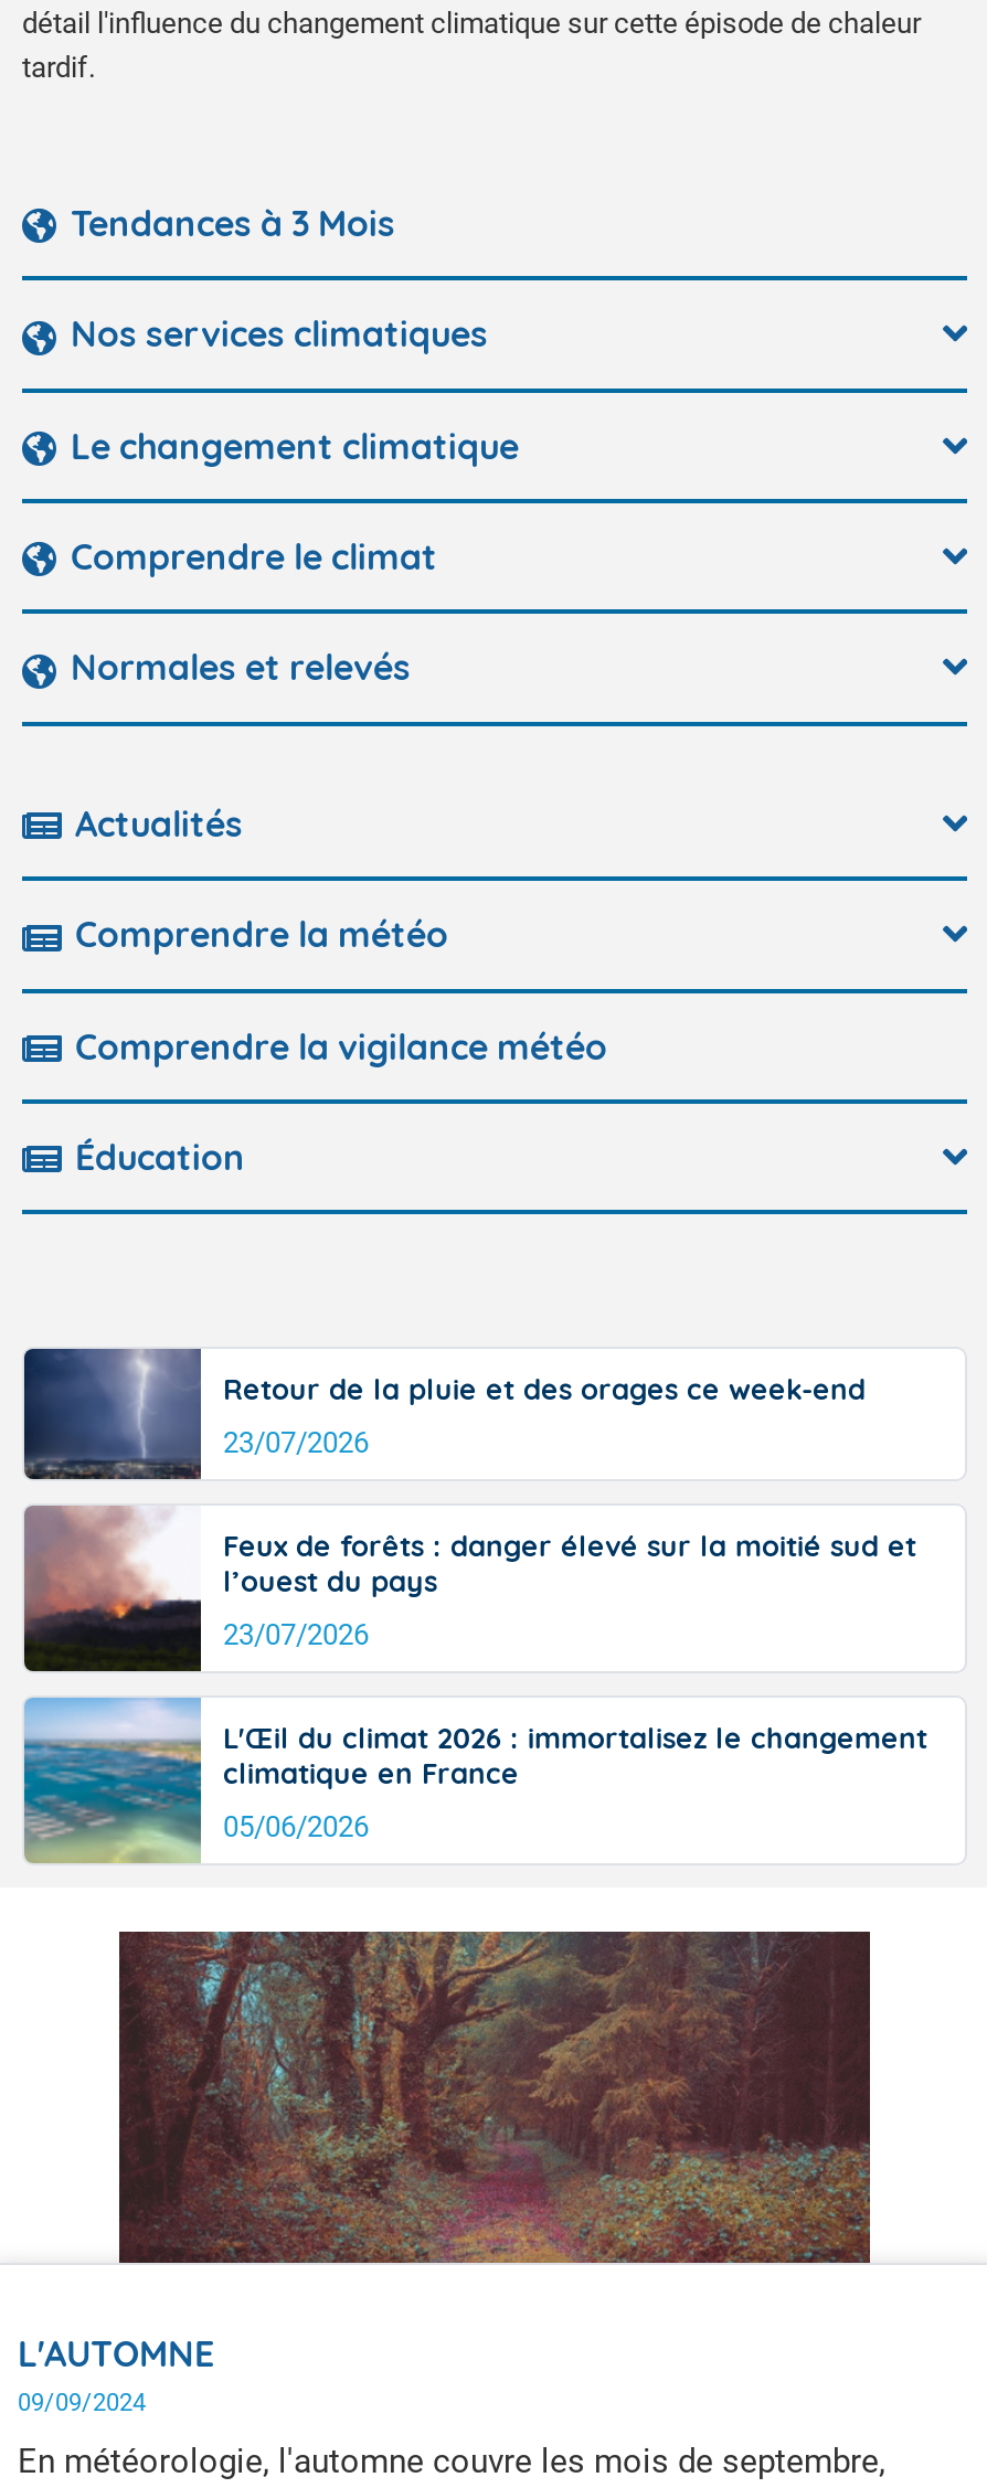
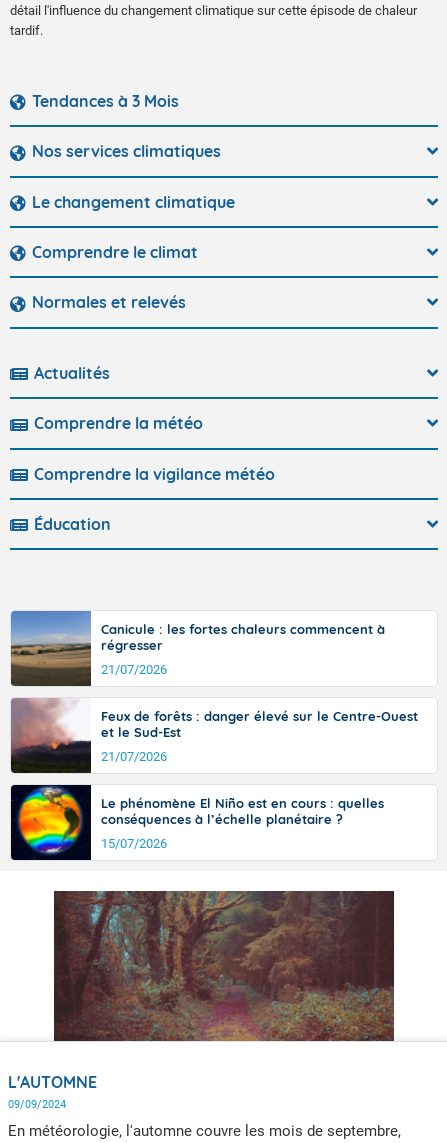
- [image]
- Retour de la pluie et des orages ce week-end
+ [image]
+ Canicule : les fortes chaleurs commencent à
+ régresser

- 23/07/2026
+ 21/07/2026

- Feux de forêts : danger élevé sur la moitié sud et
- l’ouest du pays
+ Feux de forêts : danger élevé sur le Centre-Ouest
+ et le Sud-Est

- 23/07/2026
+ 21/07/2026

- [image]
- L'Œil du climat 2026 : immortalisez le changement
- climatique en France
+ [image]
+ Le phénomène El Niño est en cours : quelles
+ conséquences à l’échelle planétaire ?

- 05/06/2026
+ 15/07/2026
